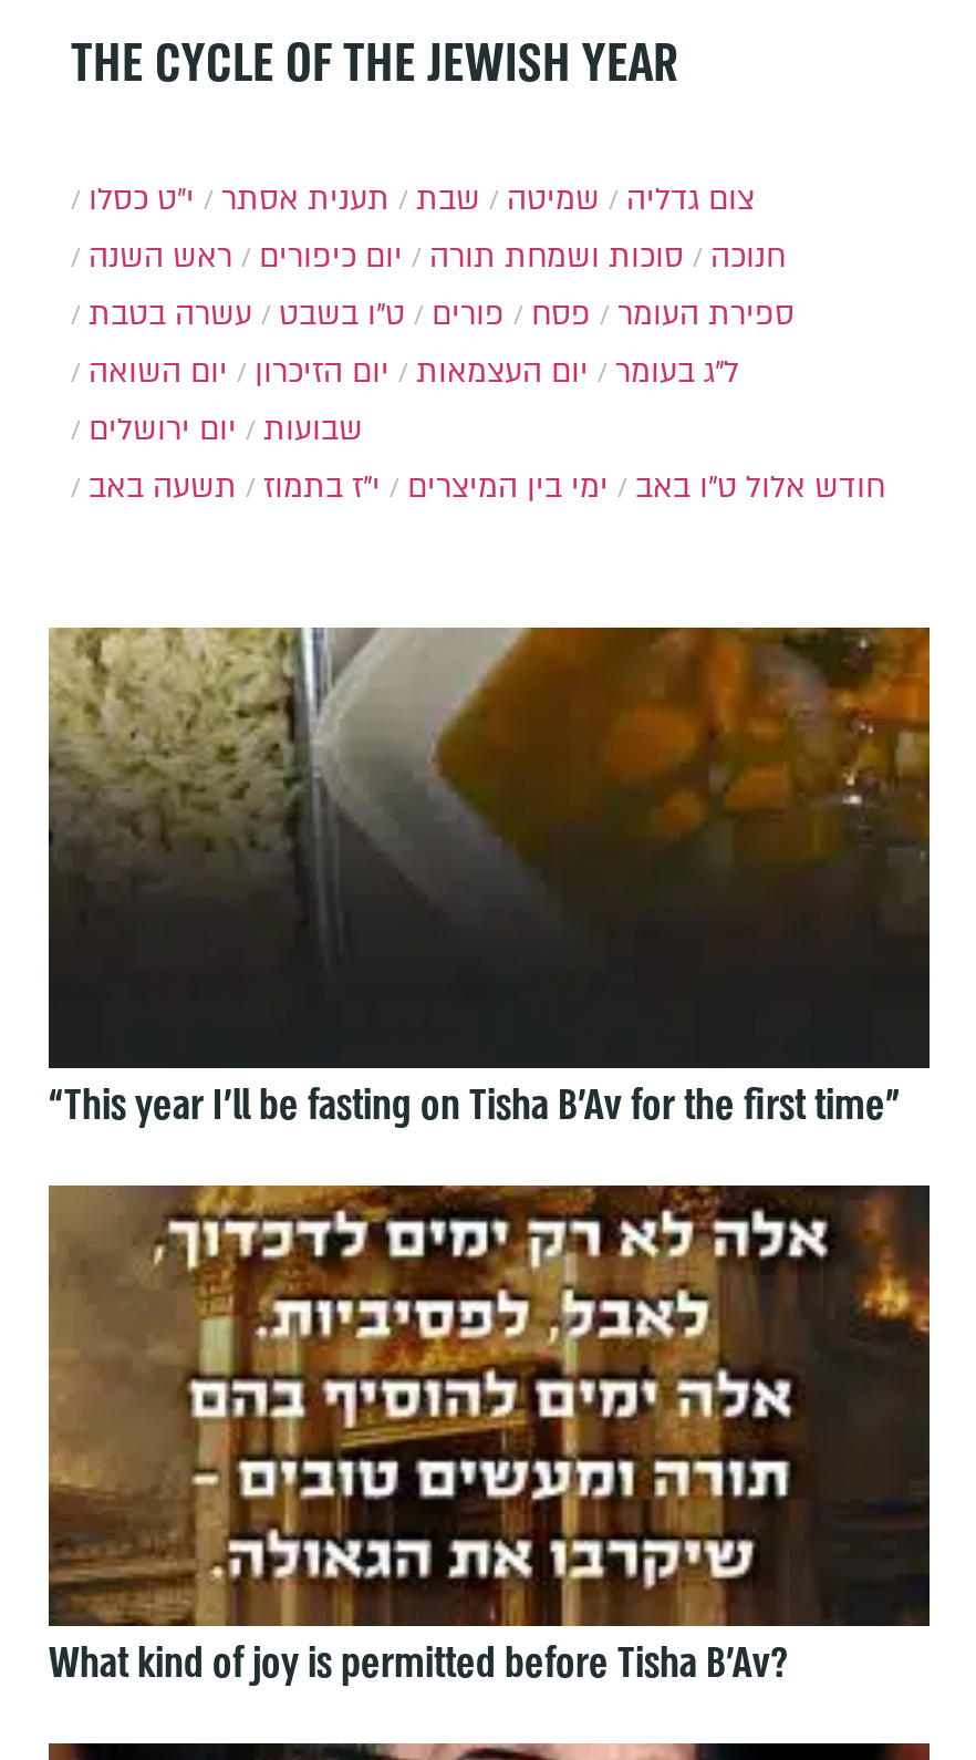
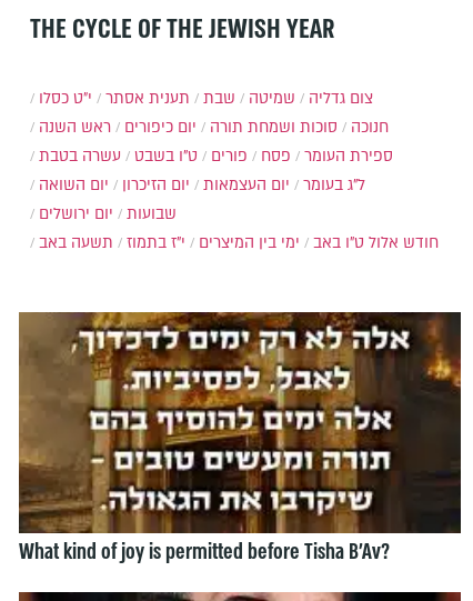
- [image]
- “This year I’ll be fasting on Tisha B’Av for the first time”
